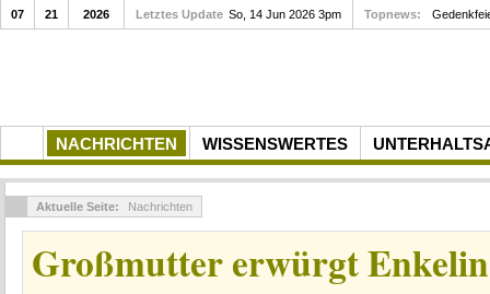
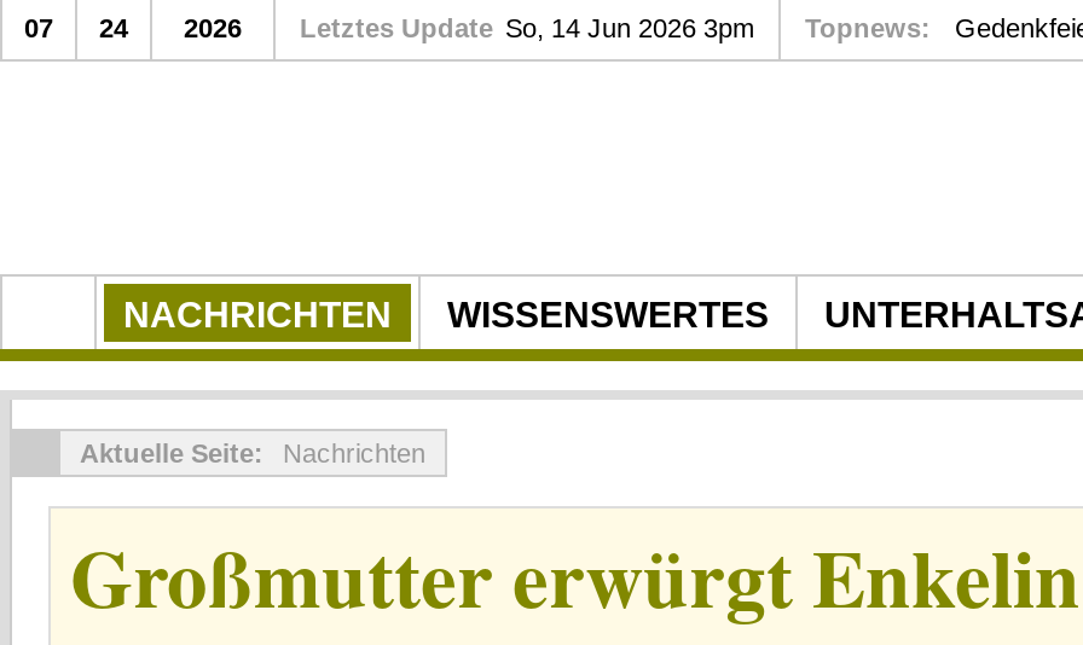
- 21
+ 24
